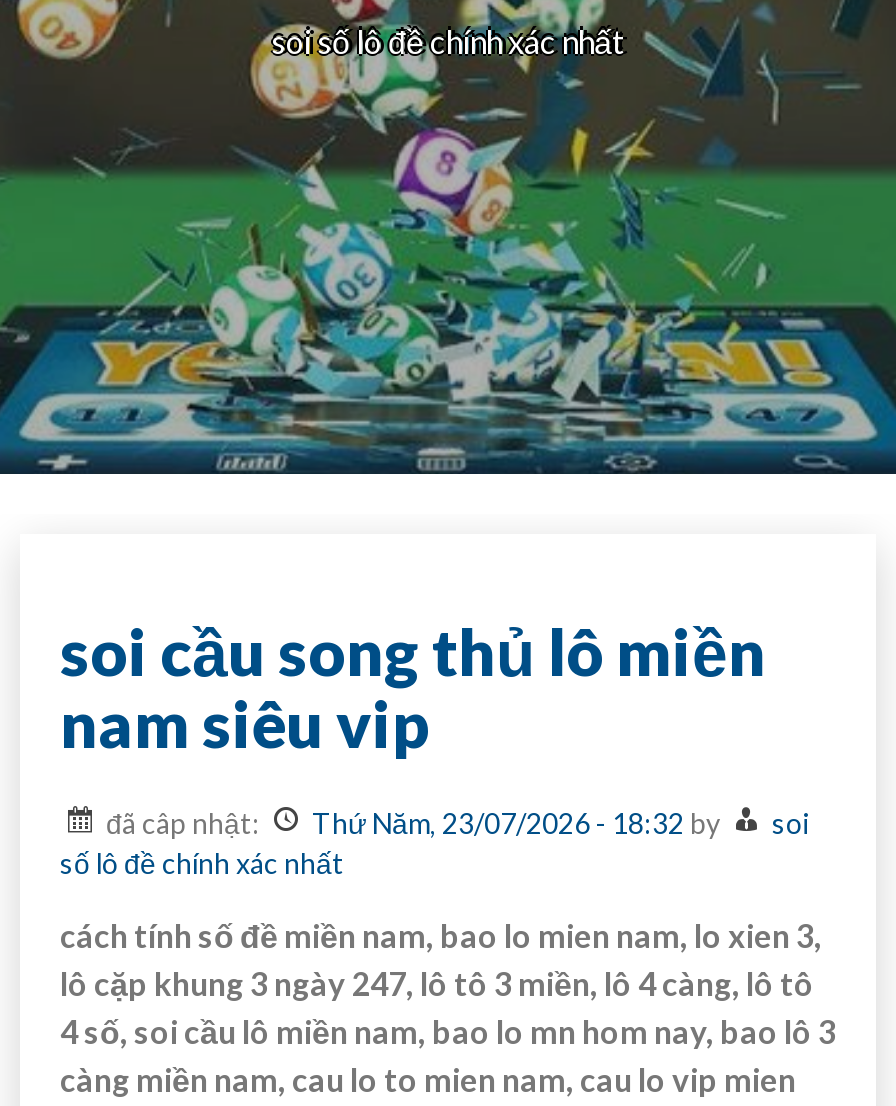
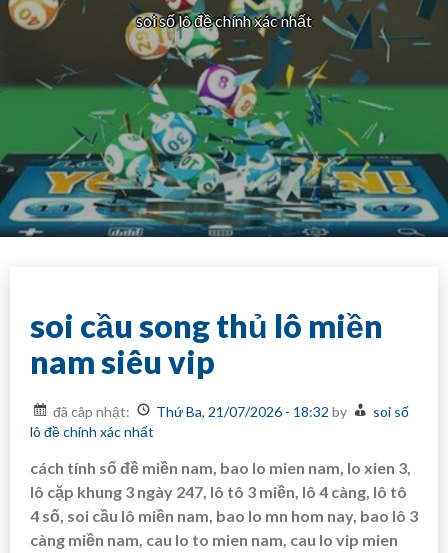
- Thứ Năm, 23/07/2026 - 18:32 by
- soi
- số lô đề chính xác nhất
+ Thứ Ba, 21/07/2026 - 18:32 by
+ soi số
+ lô đề chính xác nhất
